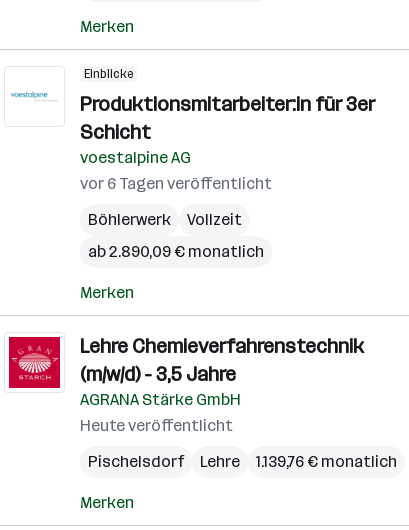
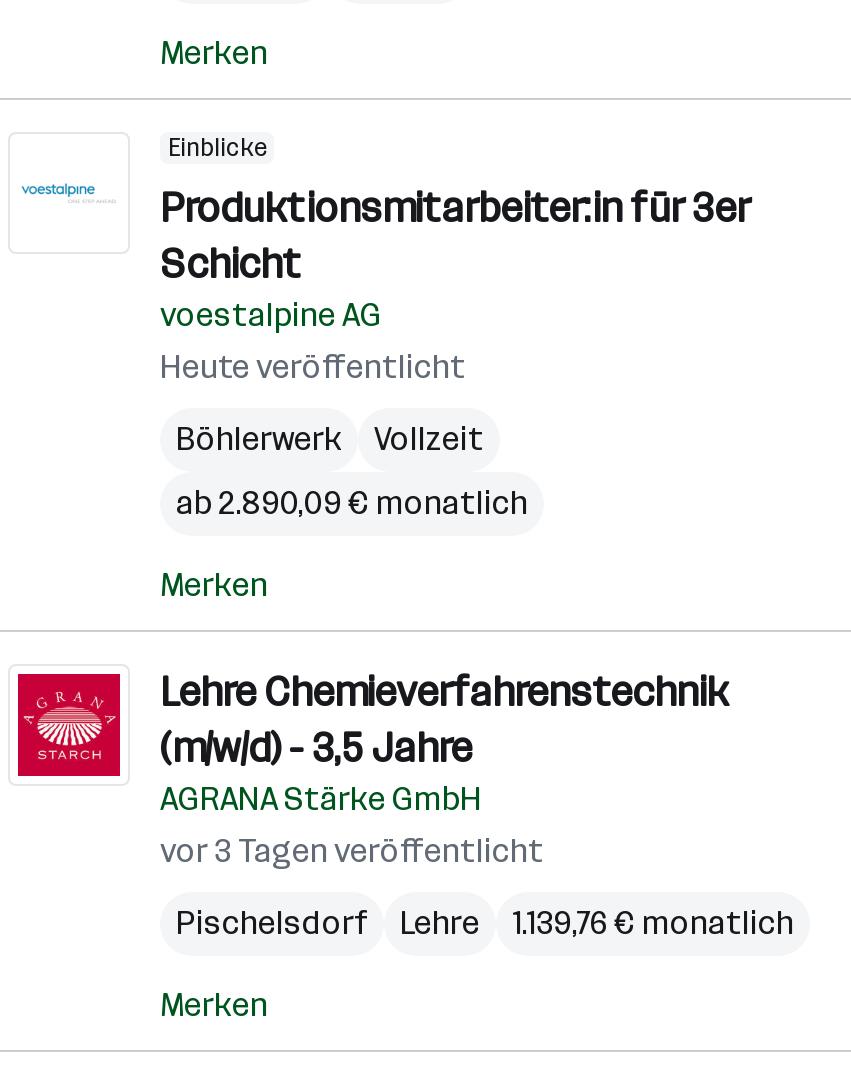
- vor 6 Tagen veröffentlicht

+ vor 3 Tagen veröffentlicht

moved up: Heute veröffentlicht
